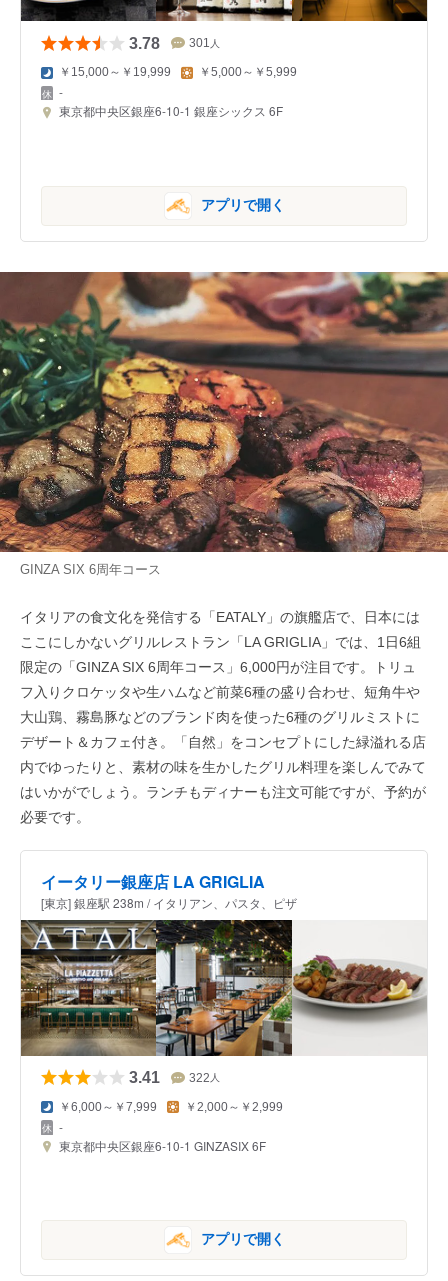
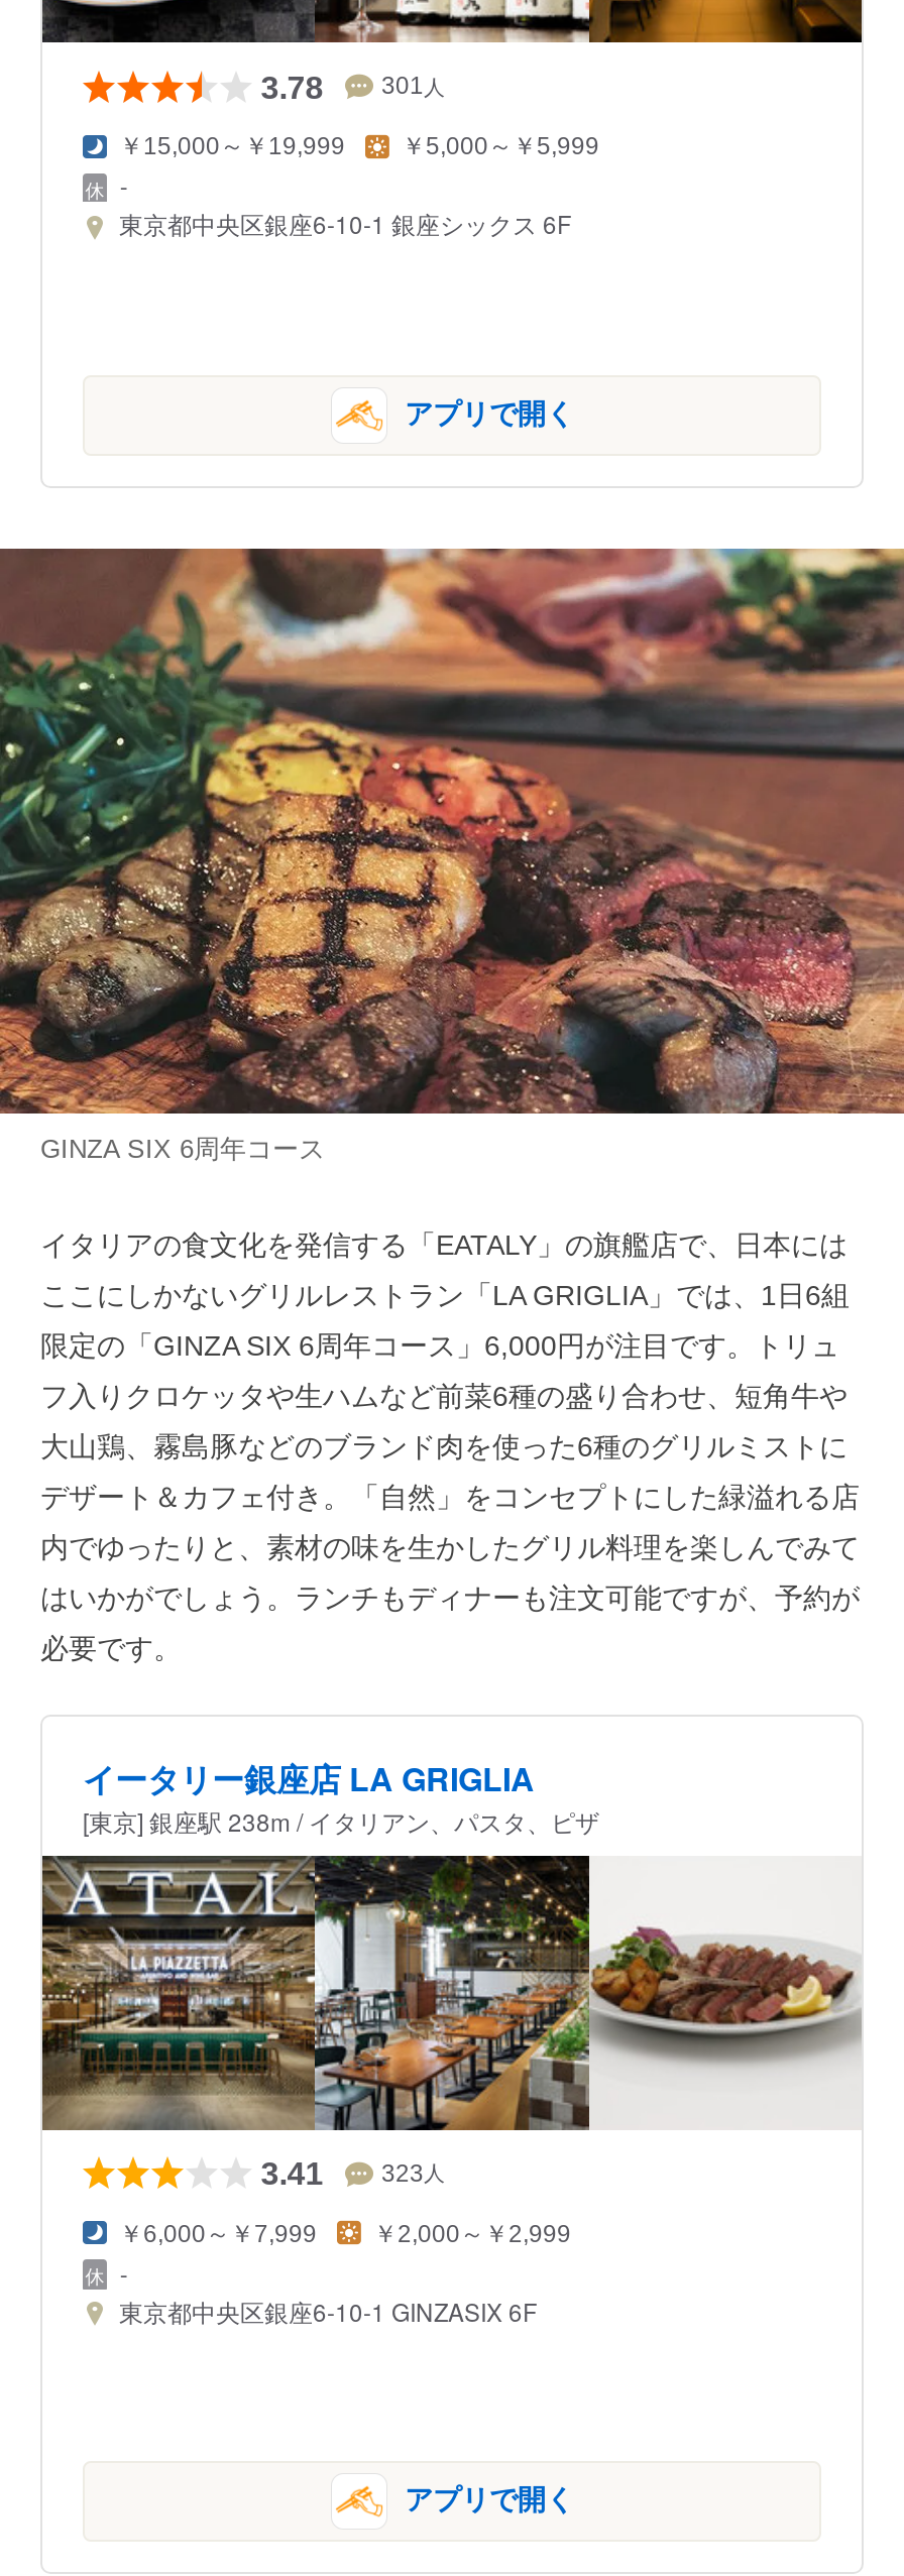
- 322人
+ 323人
